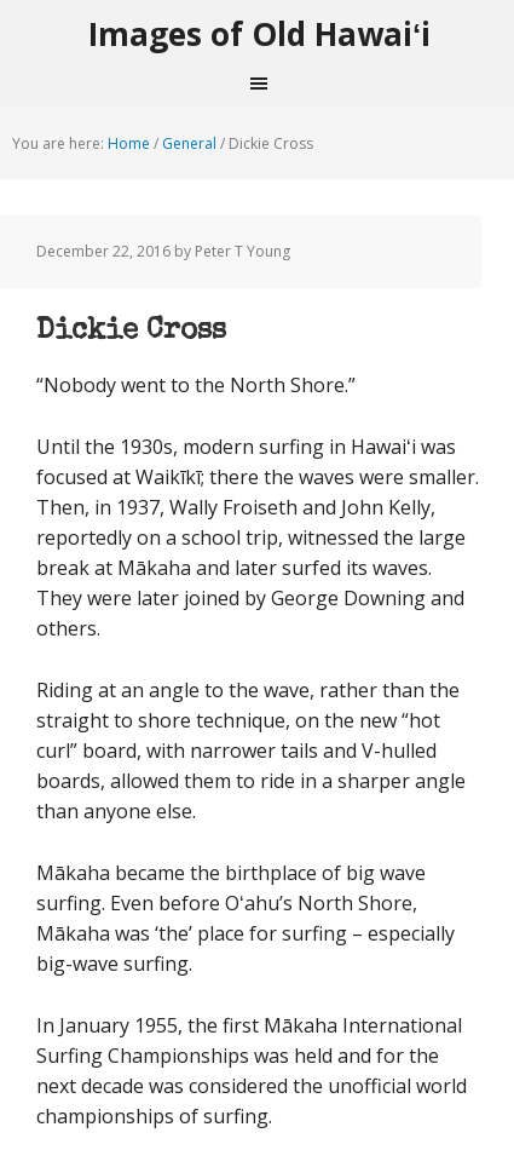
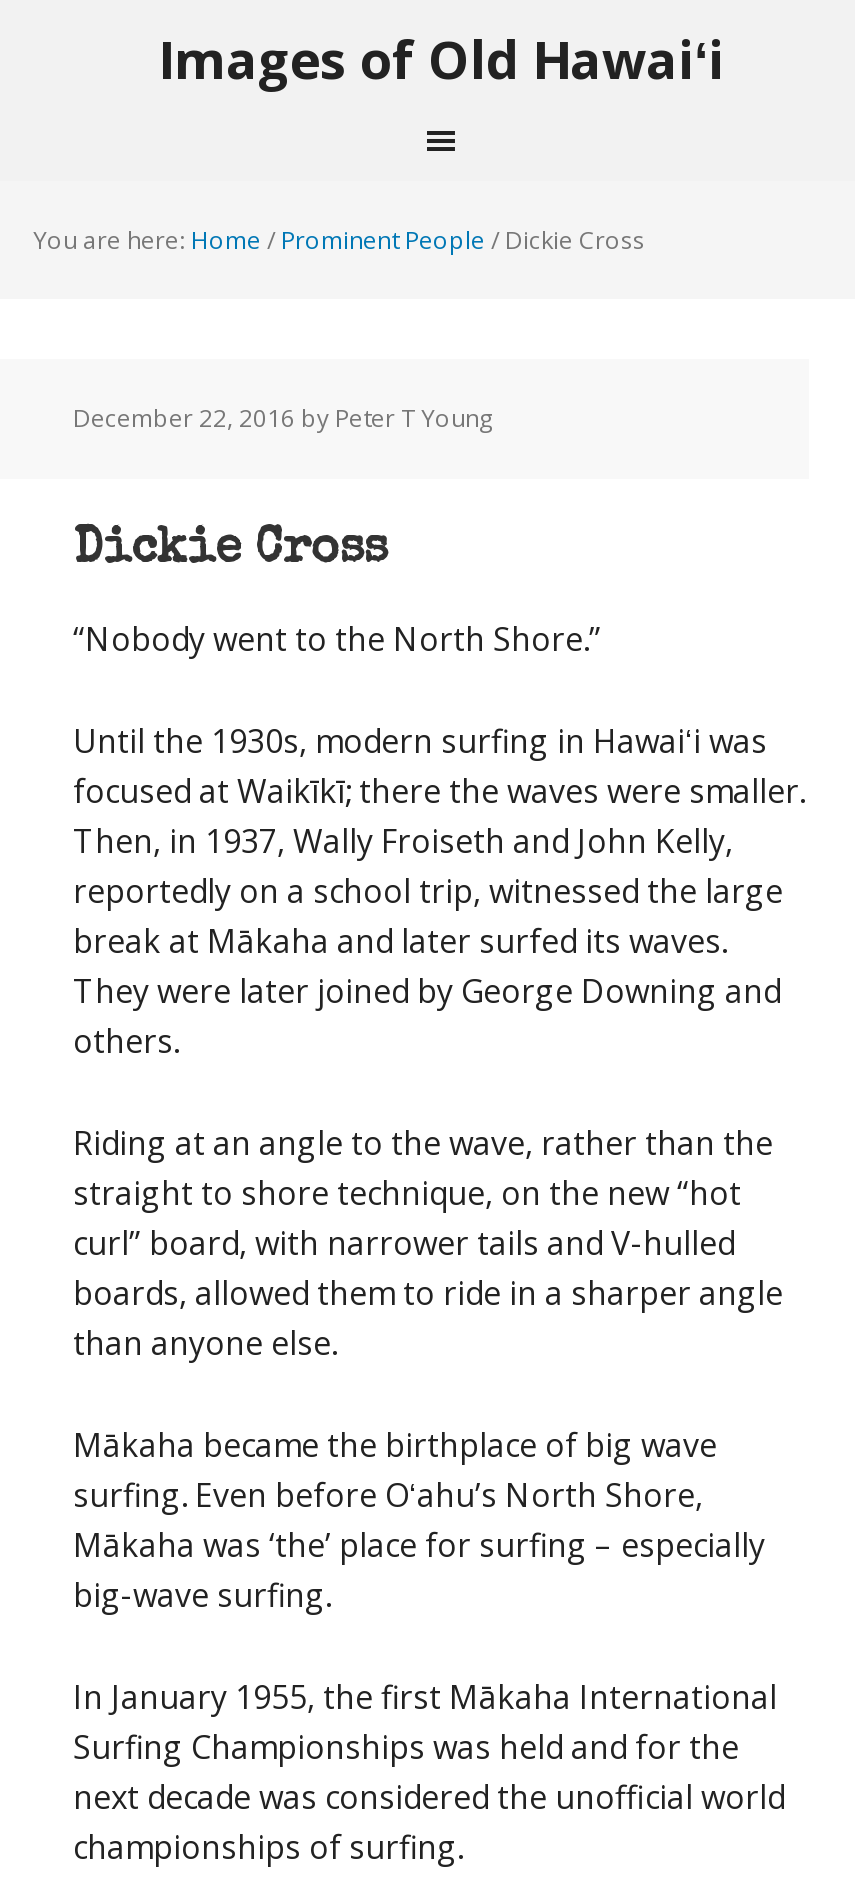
- You are here: Home / General / Dickie Cross
+ You are here: Home / Prominent People / Dickie Cross
